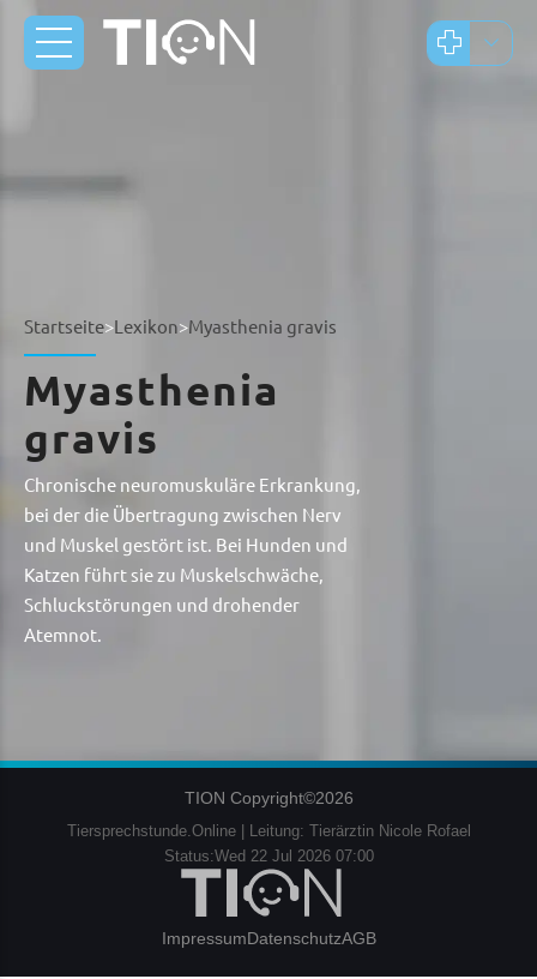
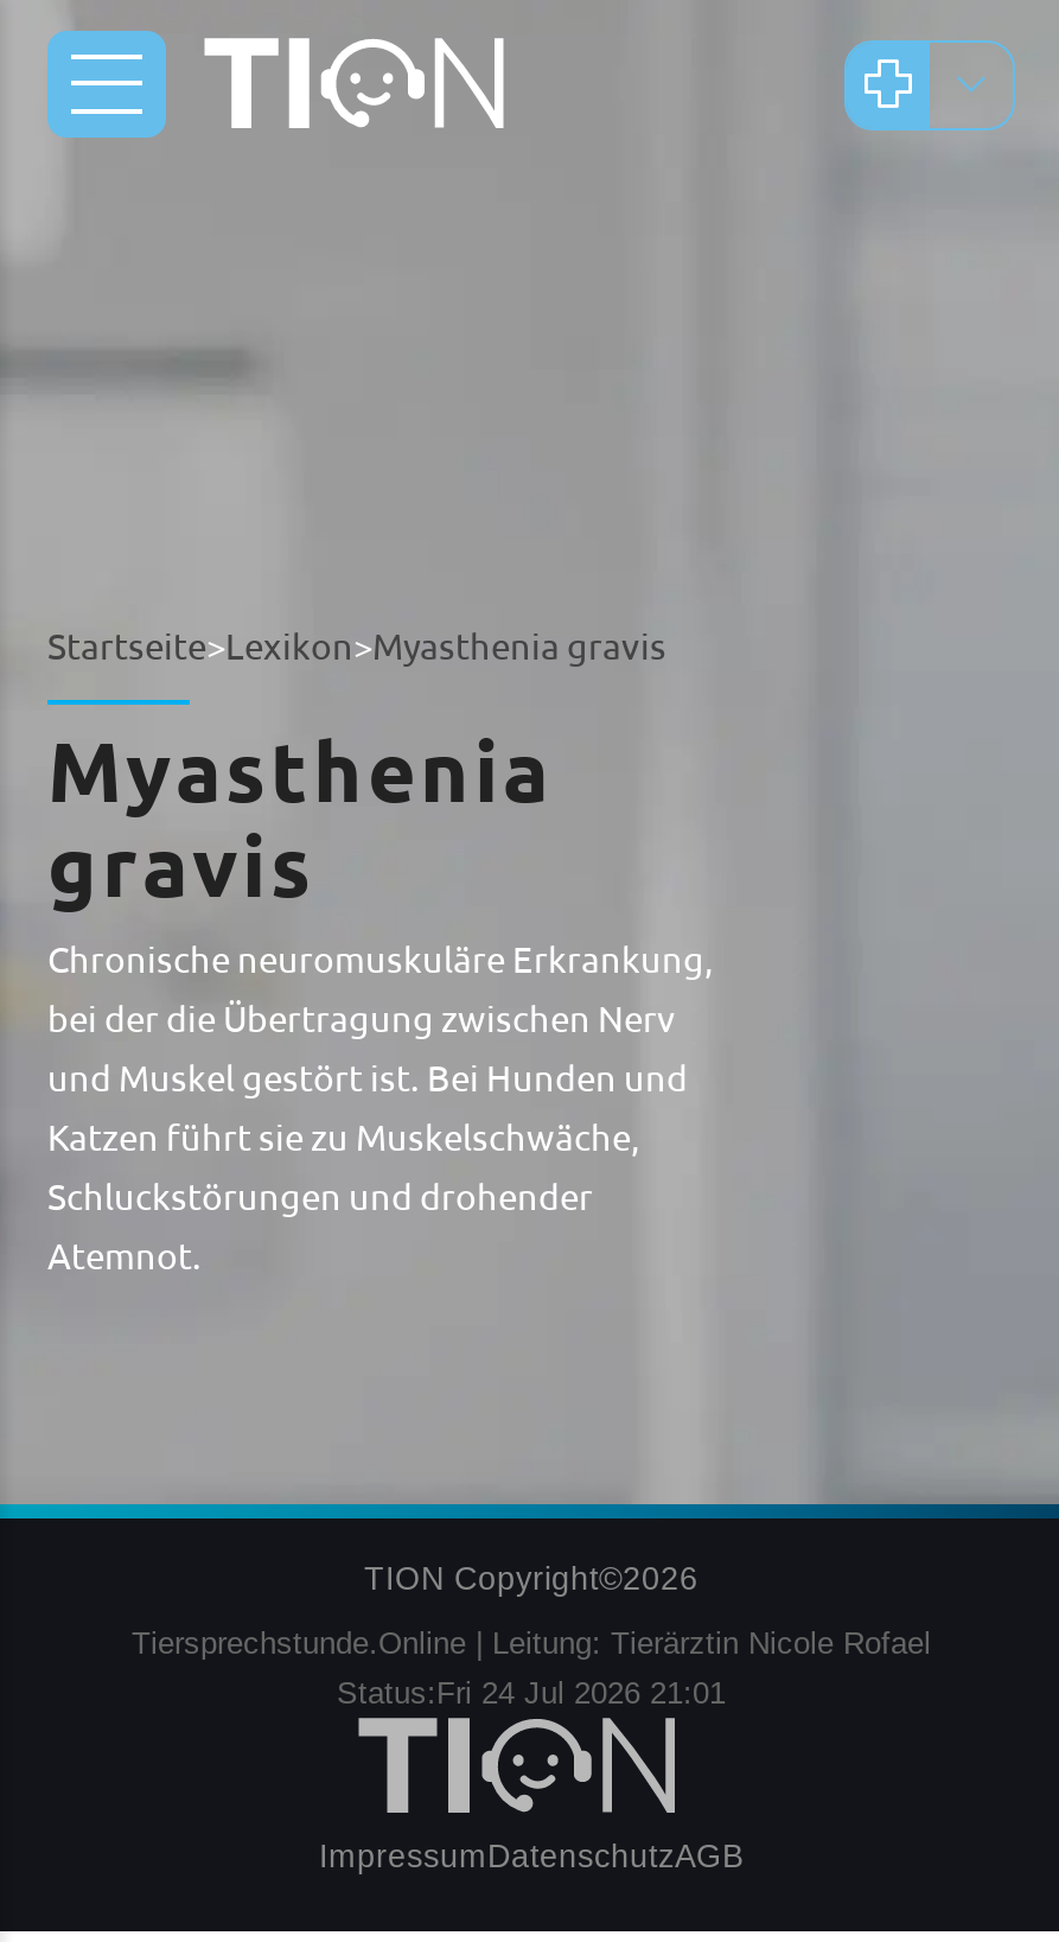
- Status:Wed 22 Jul 2026 07:00
+ Status:Fri 24 Jul 2026 21:01
